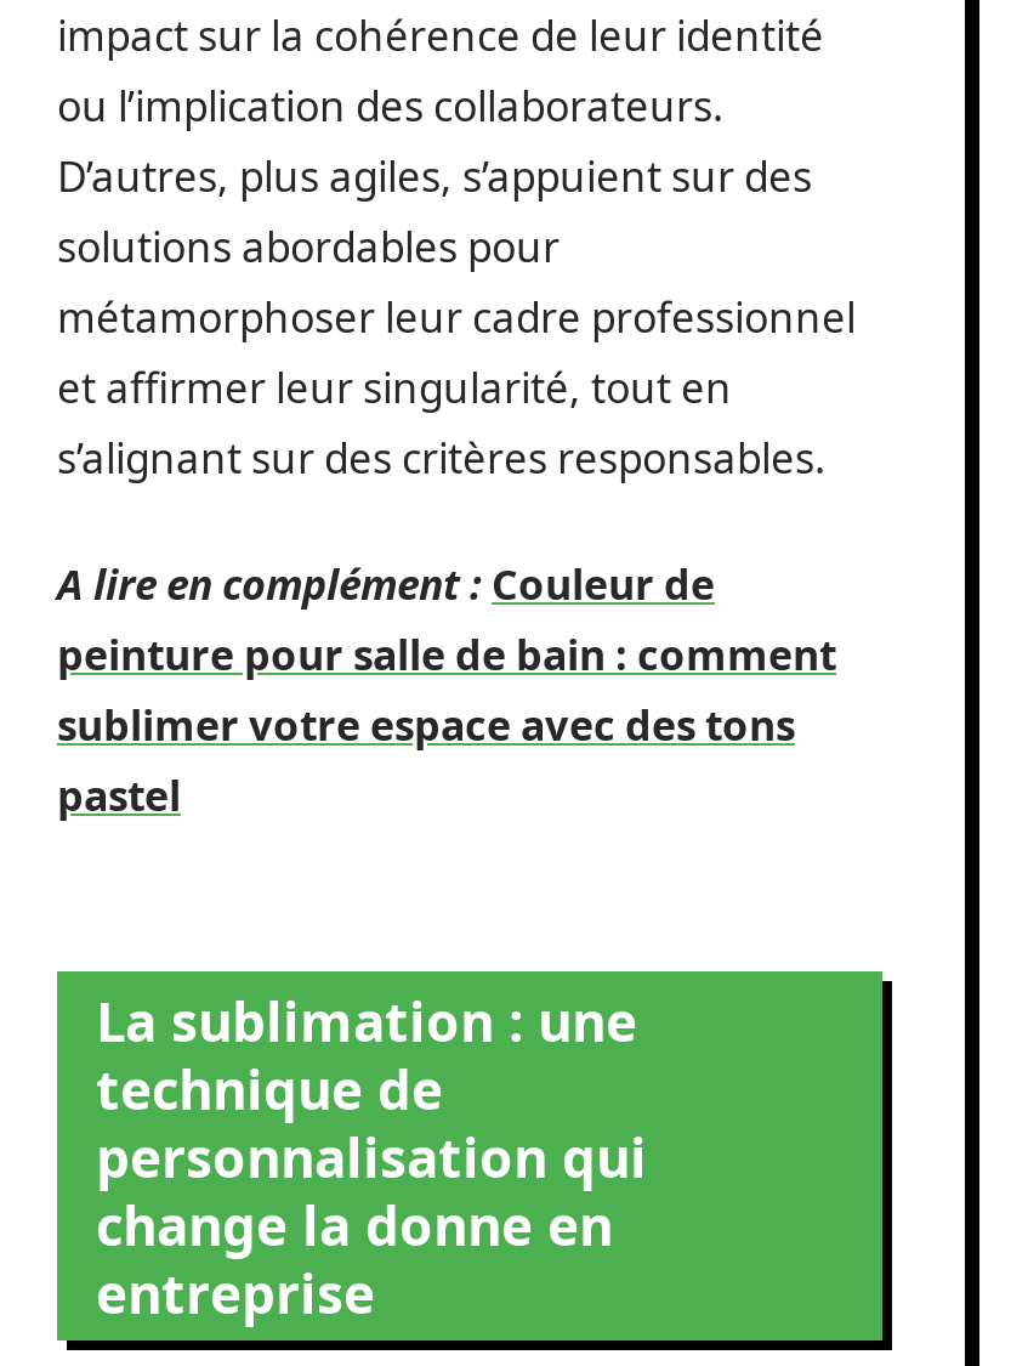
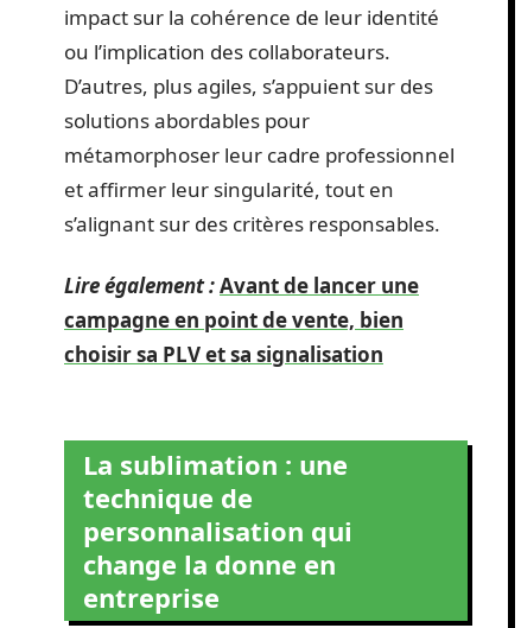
- A lire en complément : Couleur de
- peinture pour salle de bain : comment
- sublimer votre espace avec des tons
- pastel
+ Lire également : Avant de lancer une
+ campagne en point de vente, bien
+ choisir sa PLV et sa signalisation
